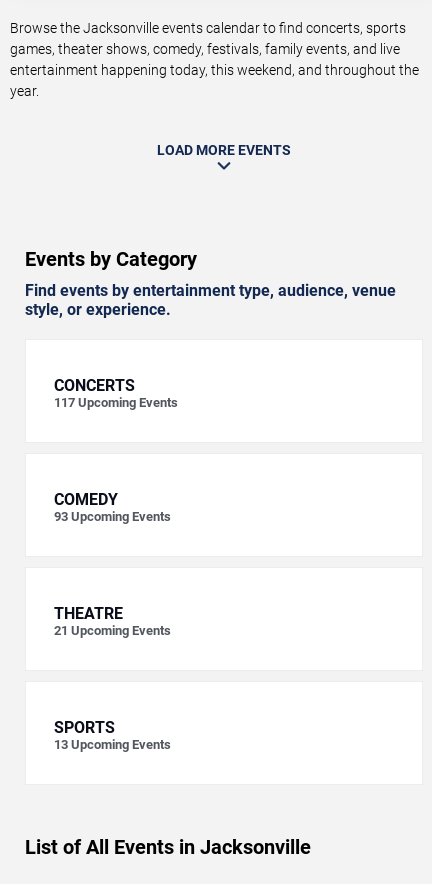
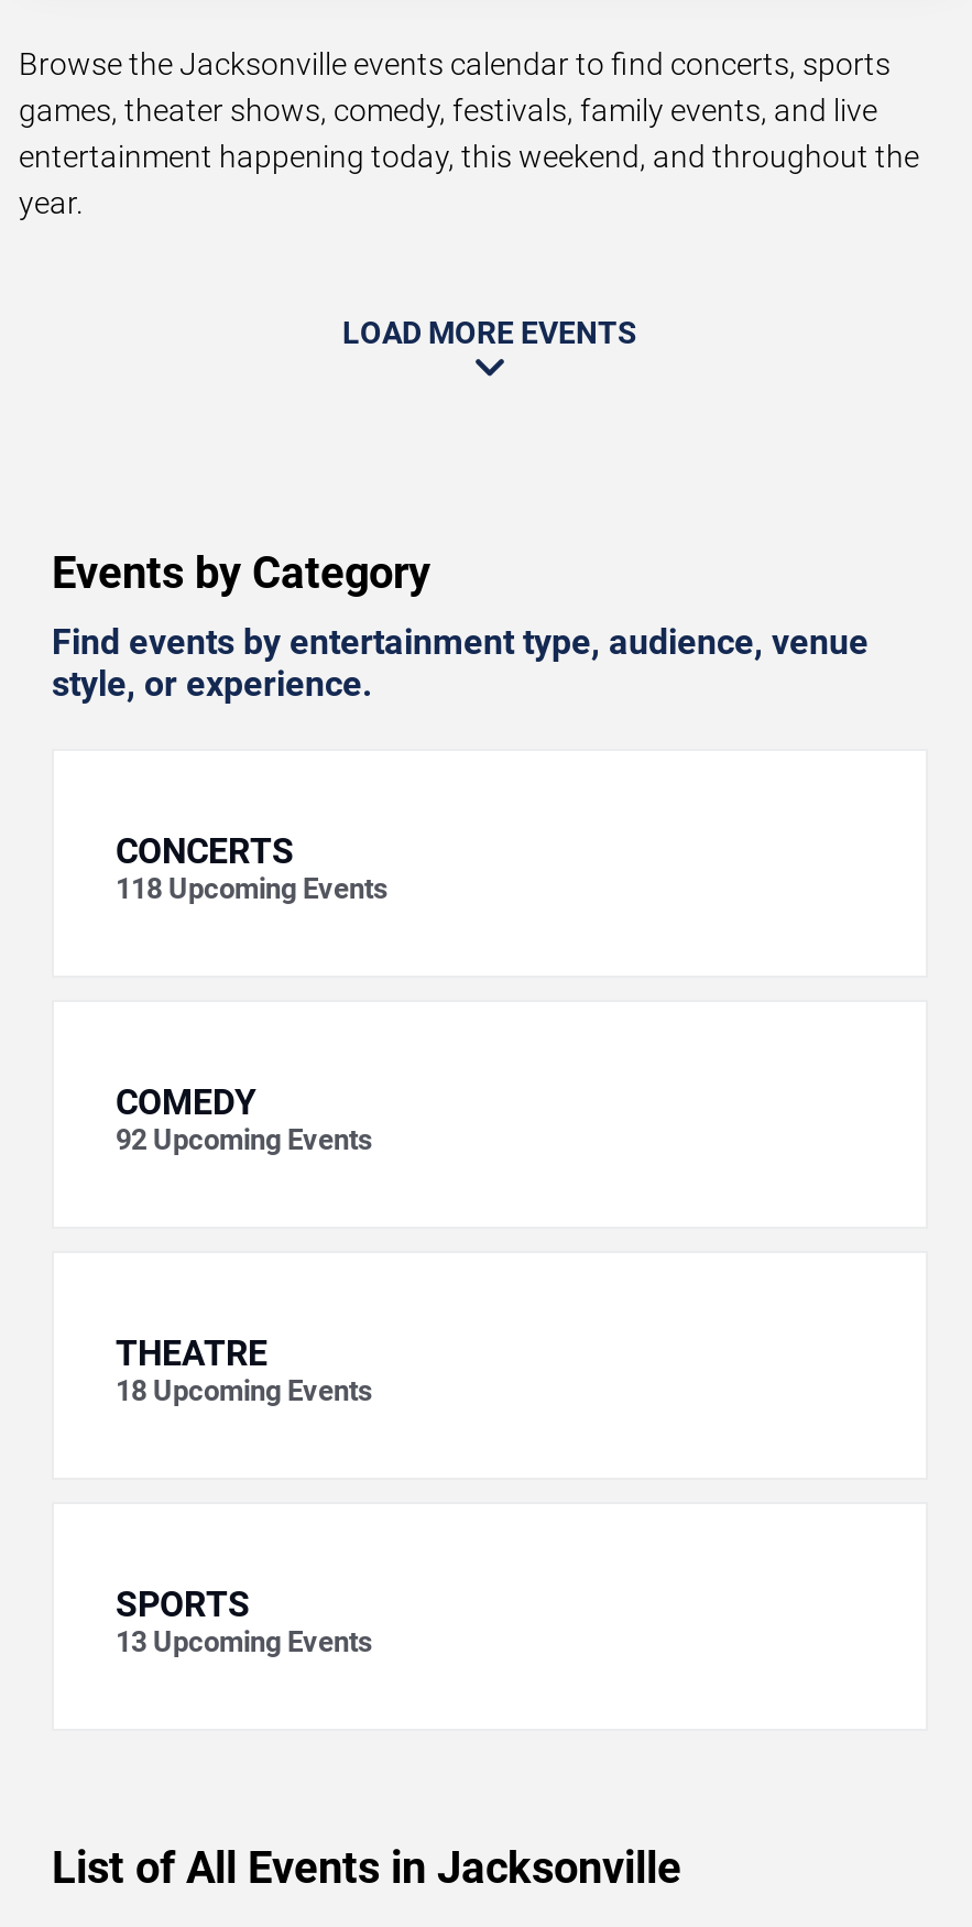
- 117 Upcoming Events
+ 118 Upcoming Events

- 93 Upcoming Events
+ 92 Upcoming Events

- 21 Upcoming Events
+ 18 Upcoming Events
